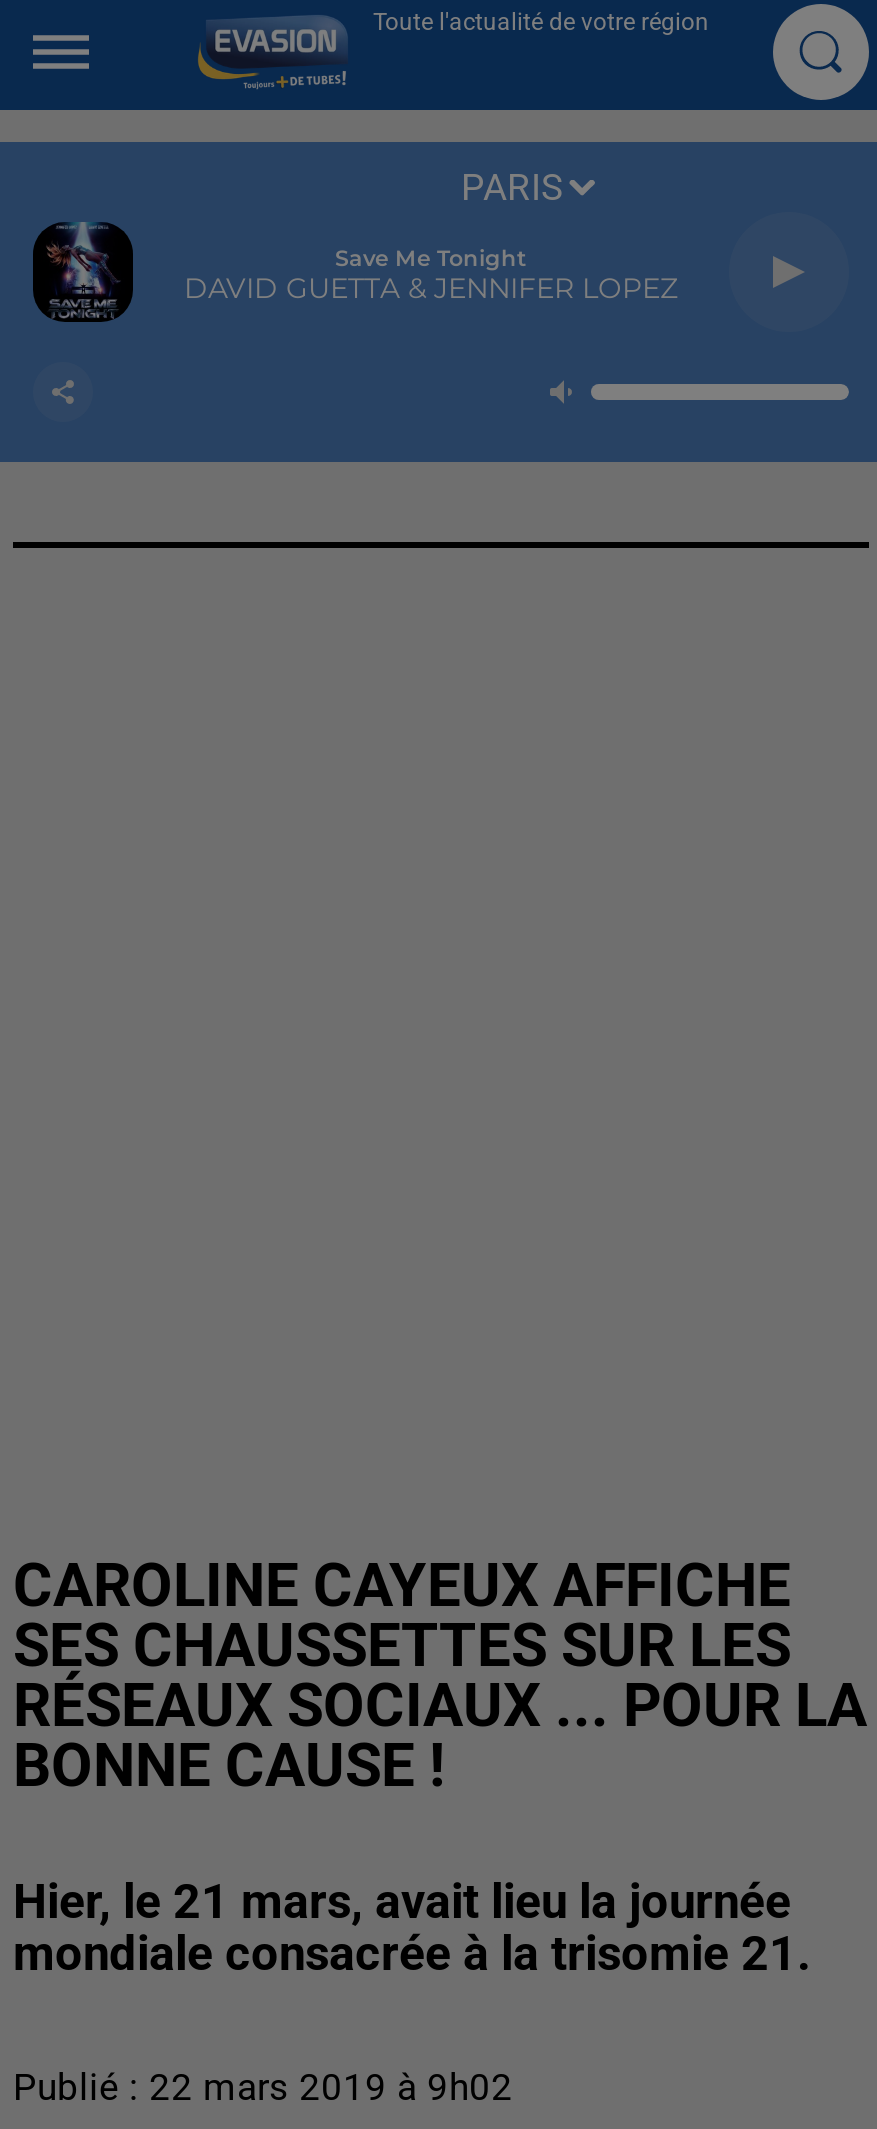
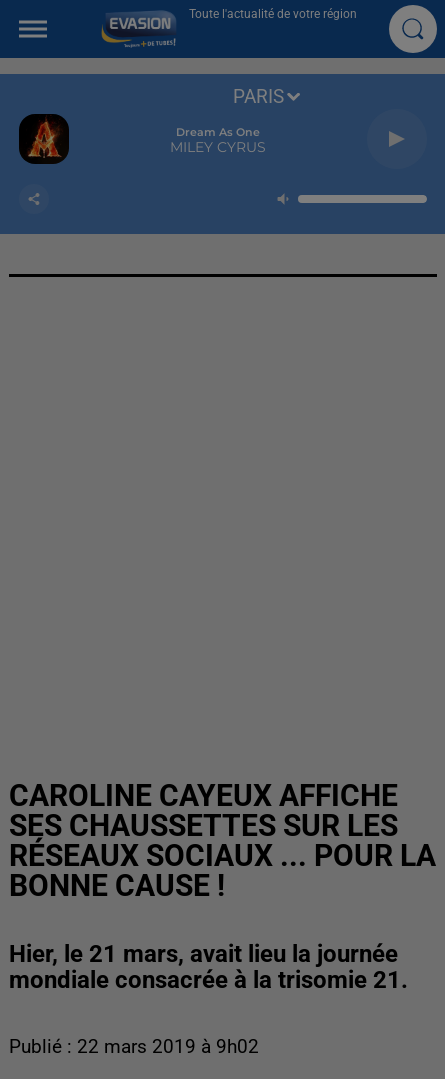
- [image]
+ [image]

- Save Me Tonight
- DAVID GUETTA & JENNIFER LOPEZ
+ Dream As One
+ MILEY CYRUS
